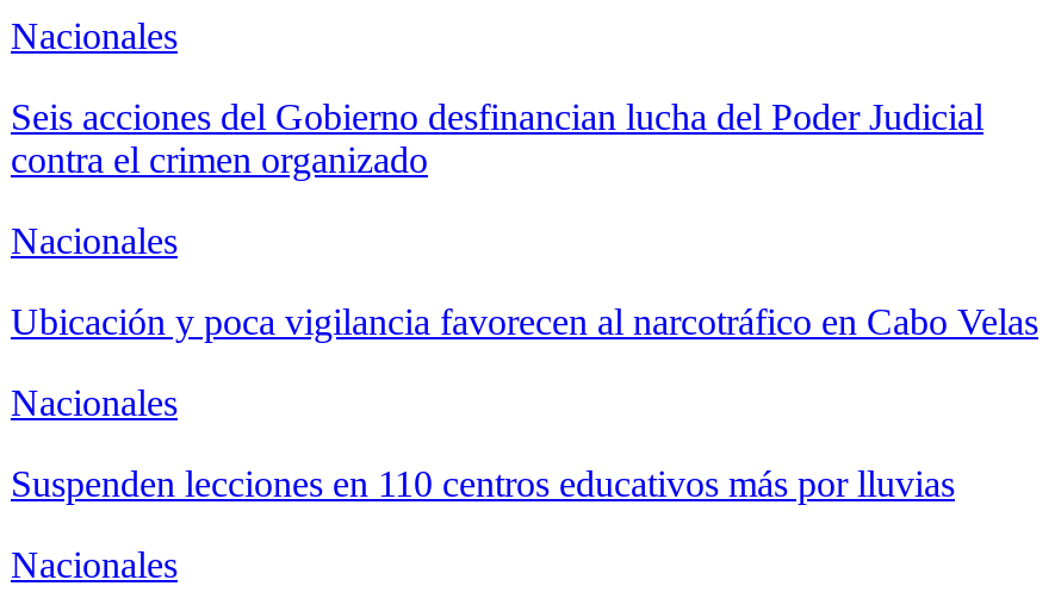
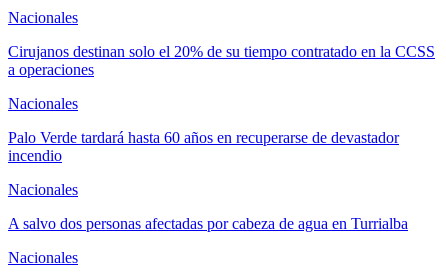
- Seis acciones del Gobierno desfinancian lucha del Poder Judicial
- contra el crimen organizado
+ Cirujanos destinan solo el 20% de su tiempo contratado en la CCSS
+ a operaciones

- Ubicación y poca vigilancia favorecen al narcotráfico en Cabo Velas
+ Palo Verde tardará hasta 60 años en recuperarse de devastador
+ incendio

- Suspenden lecciones en 110 centros educativos más por lluvias
+ A salvo dos personas afectadas por cabeza de agua en Turrialba
